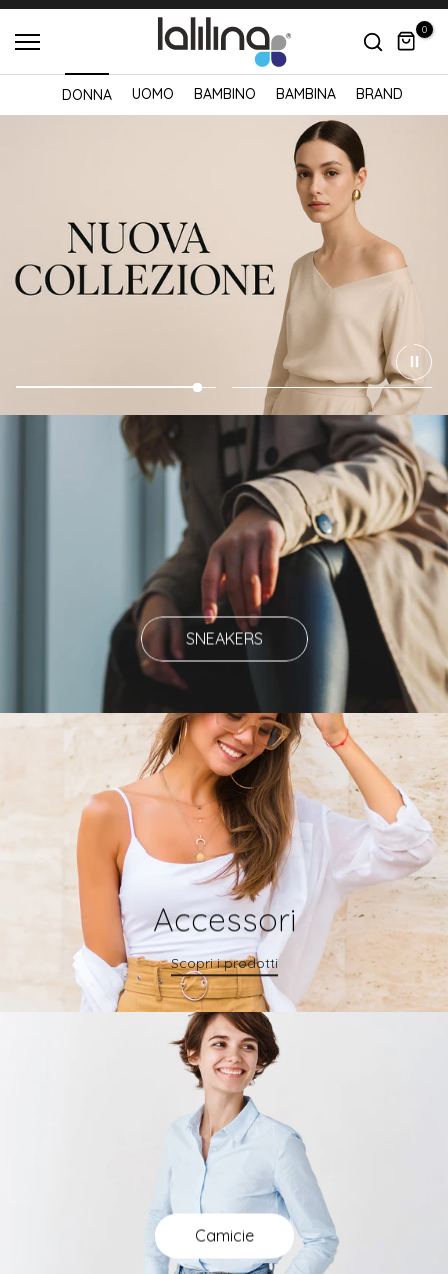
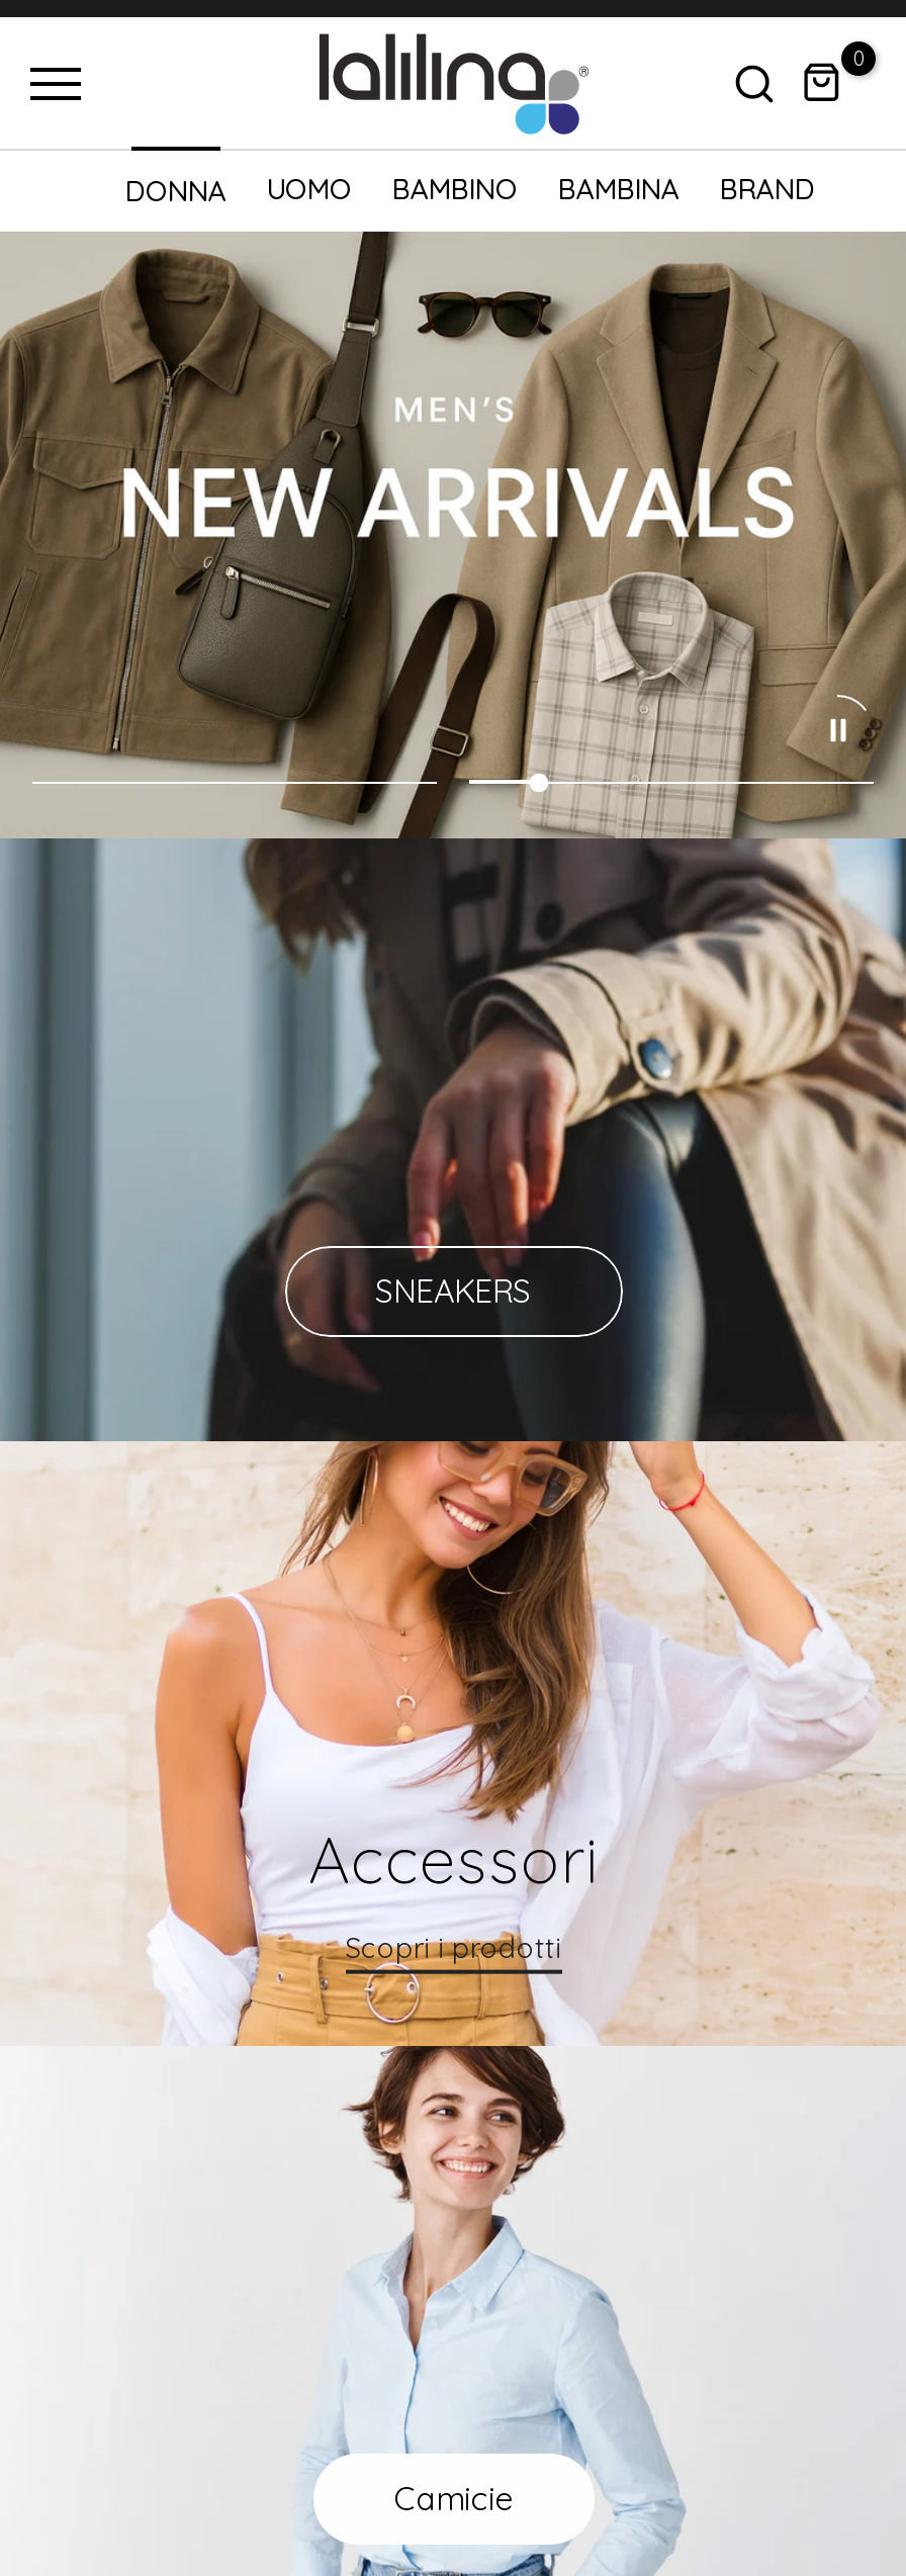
- [image]
+ [image]
